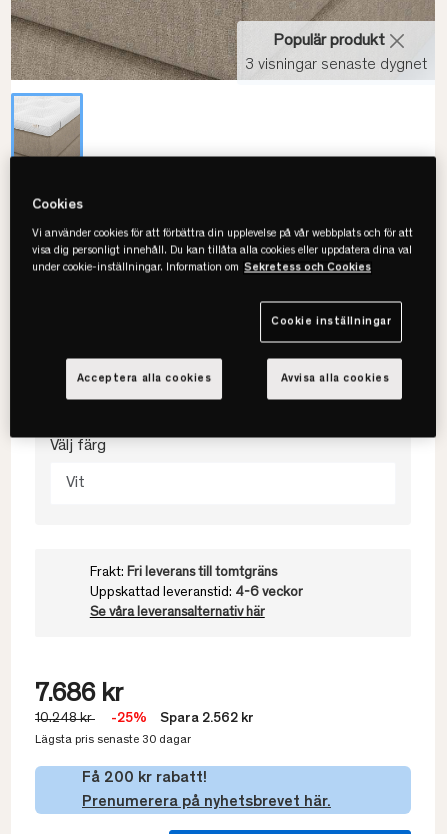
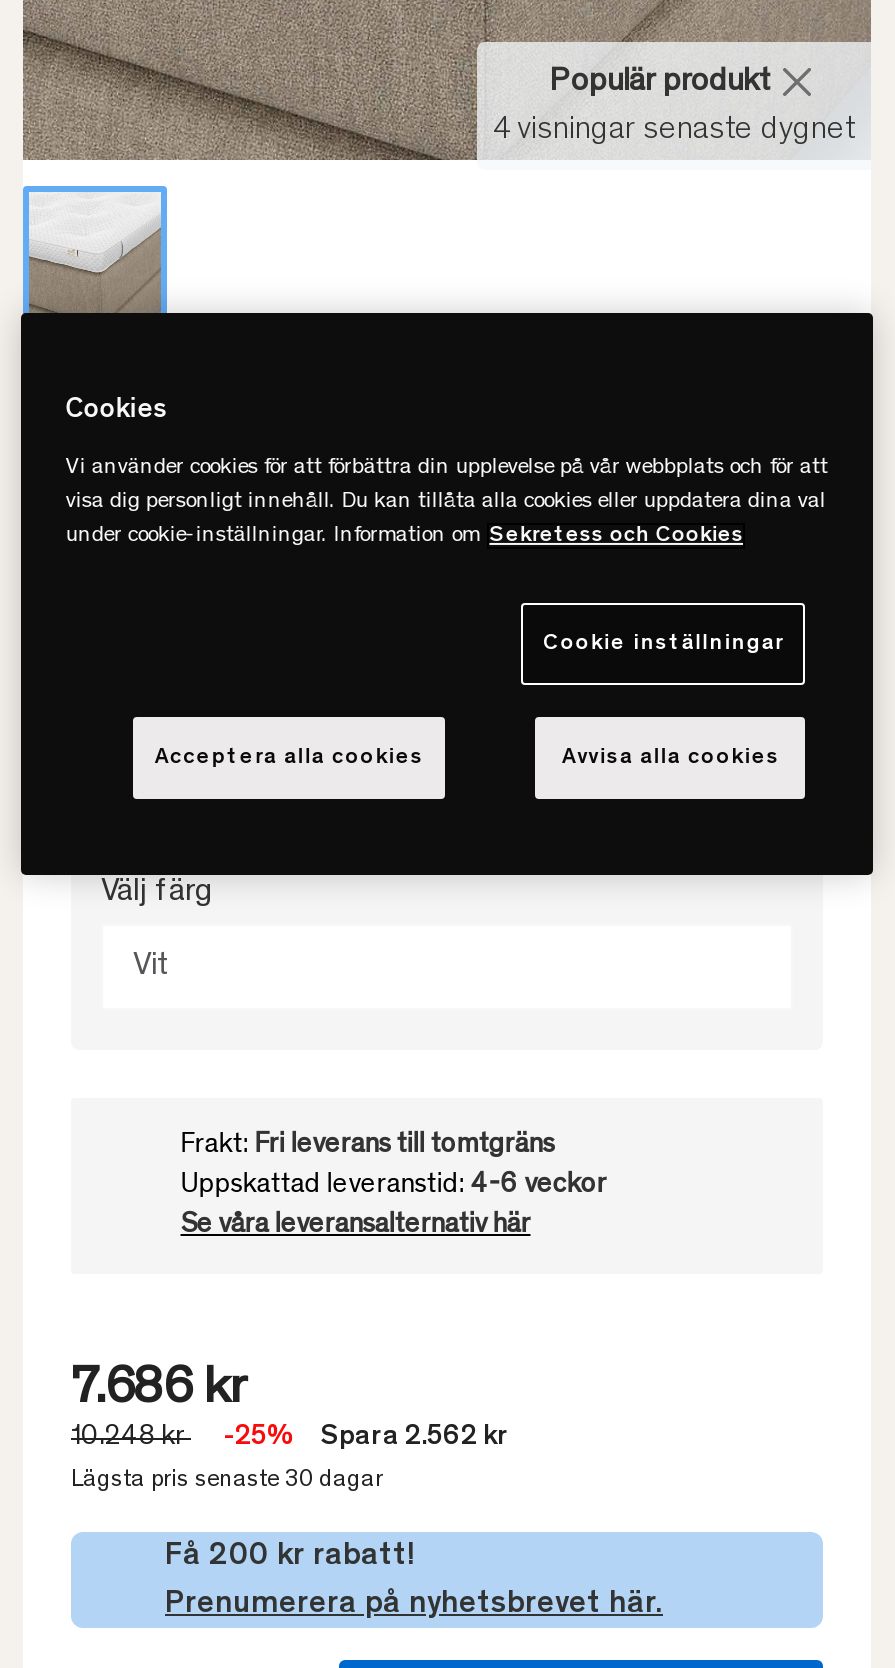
- 3 visningar senaste dygnet
+ 4 visningar senaste dygnet
